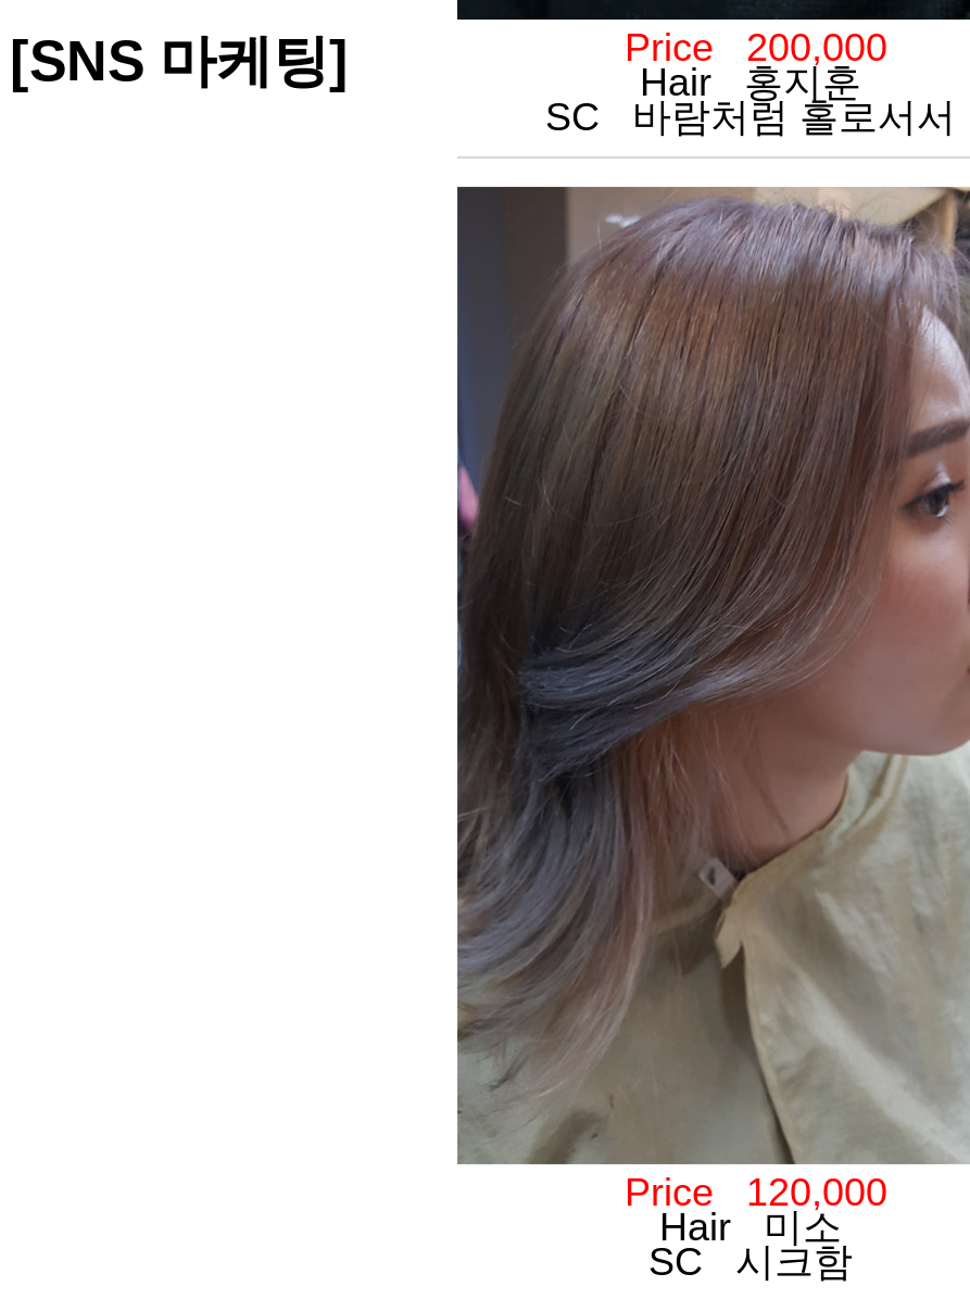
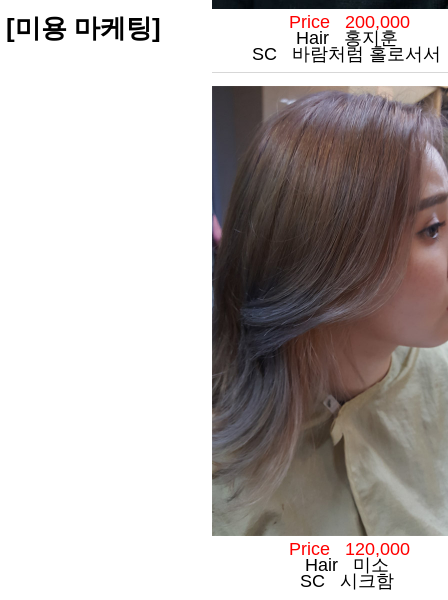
- [SNS 마케팅]
+ [미용 마케팅]
